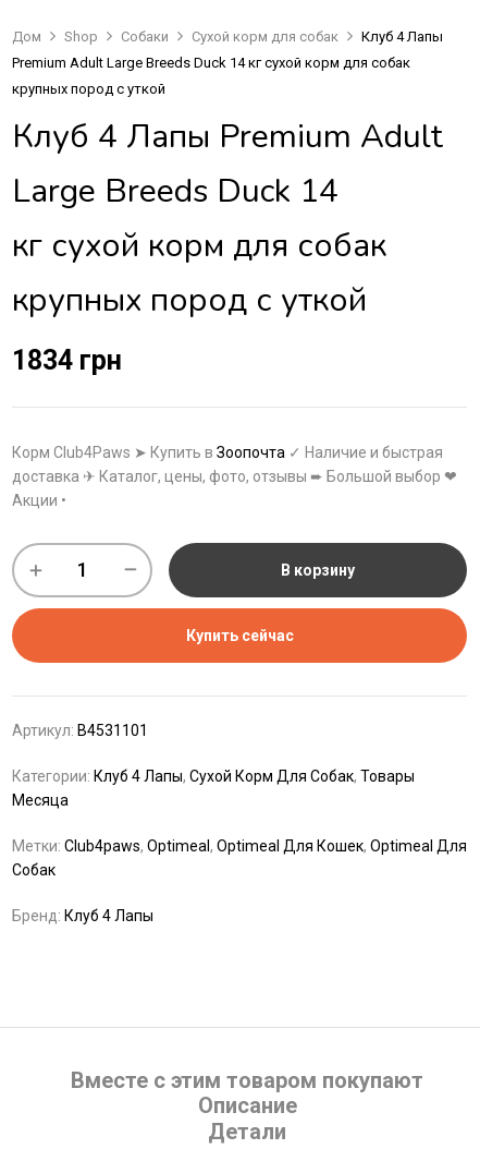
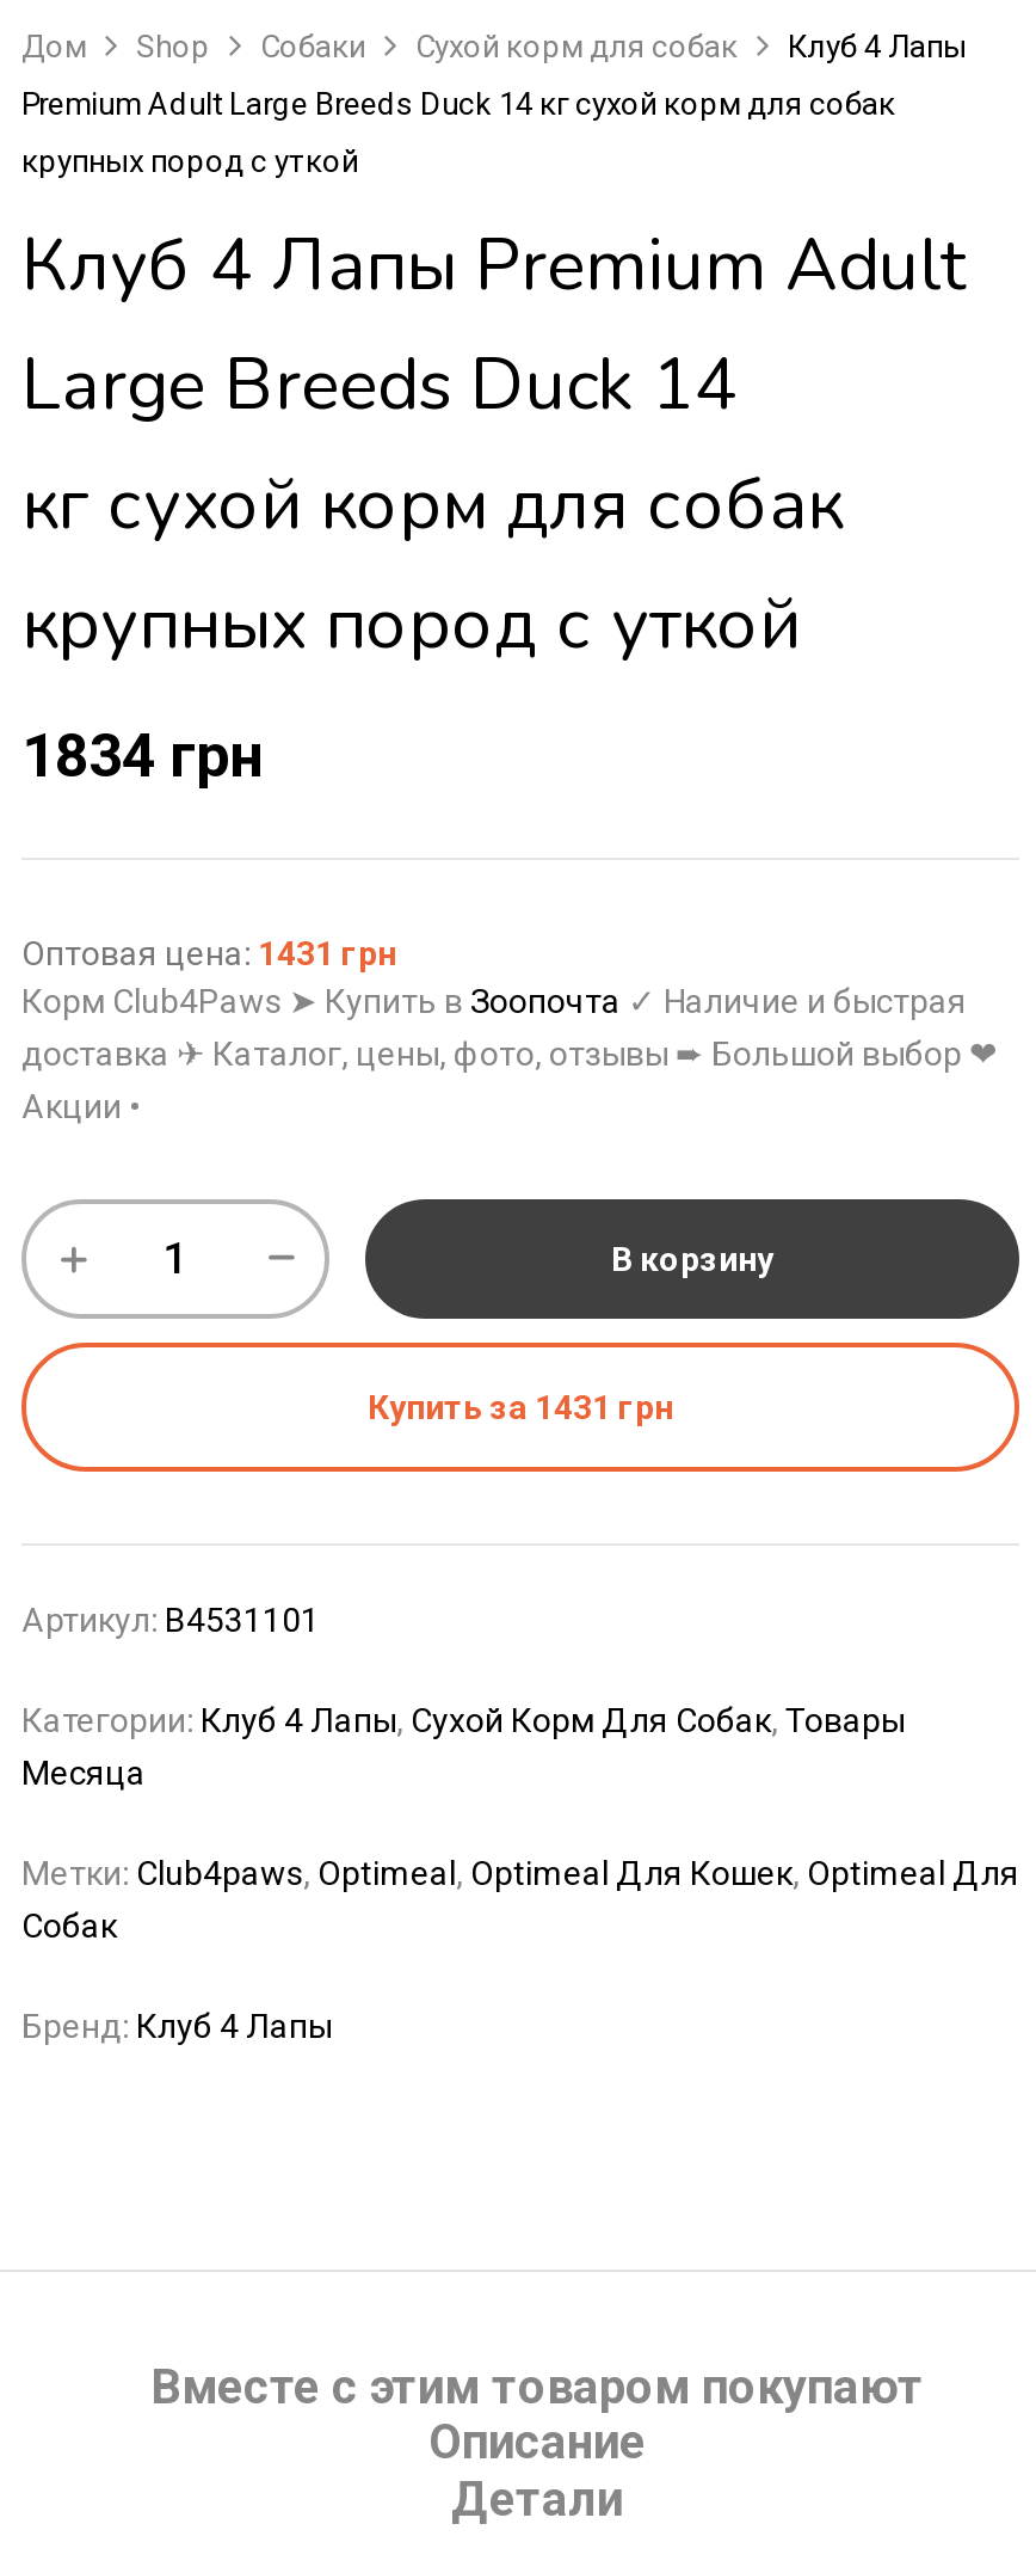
+ Оптовая цена: 1431 грн

- Купить сейчас
+ Купить за 1431 грн
